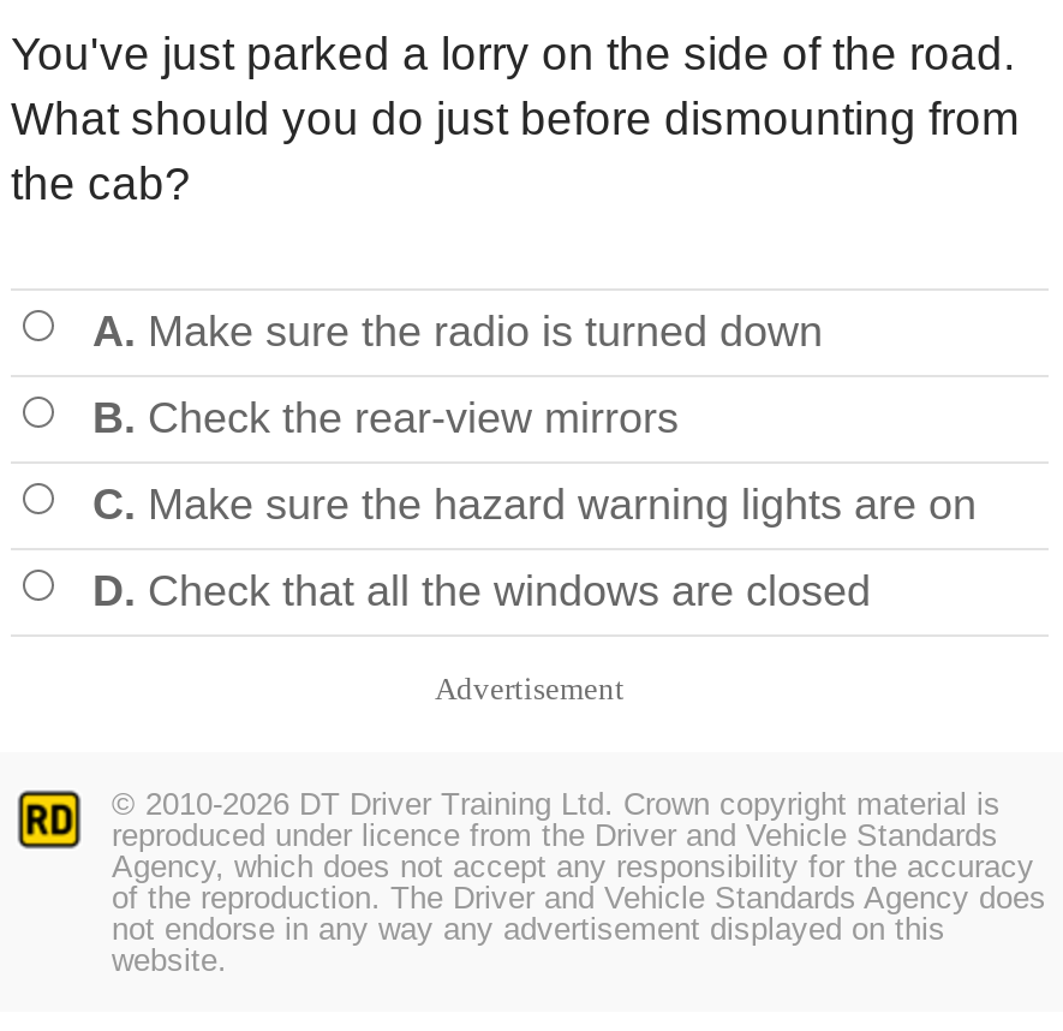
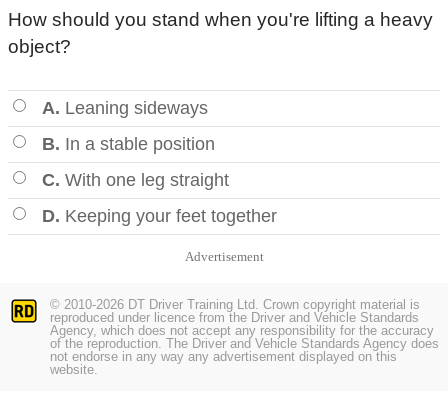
- You've just parked a lorry on the side of the road.
- What should you do just before dismounting from
- the cab?
+ How should you stand when you're lifting a heavy
+ object?

- A. Make sure the radio is turned down
+ A. Leaning sideways

- B. Check the rear-view mirrors
+ B. In a stable position

- C. Make sure the hazard warning lights are on
+ C. With one leg straight

- D. Check that all the windows are closed
+ D. Keeping your feet together
